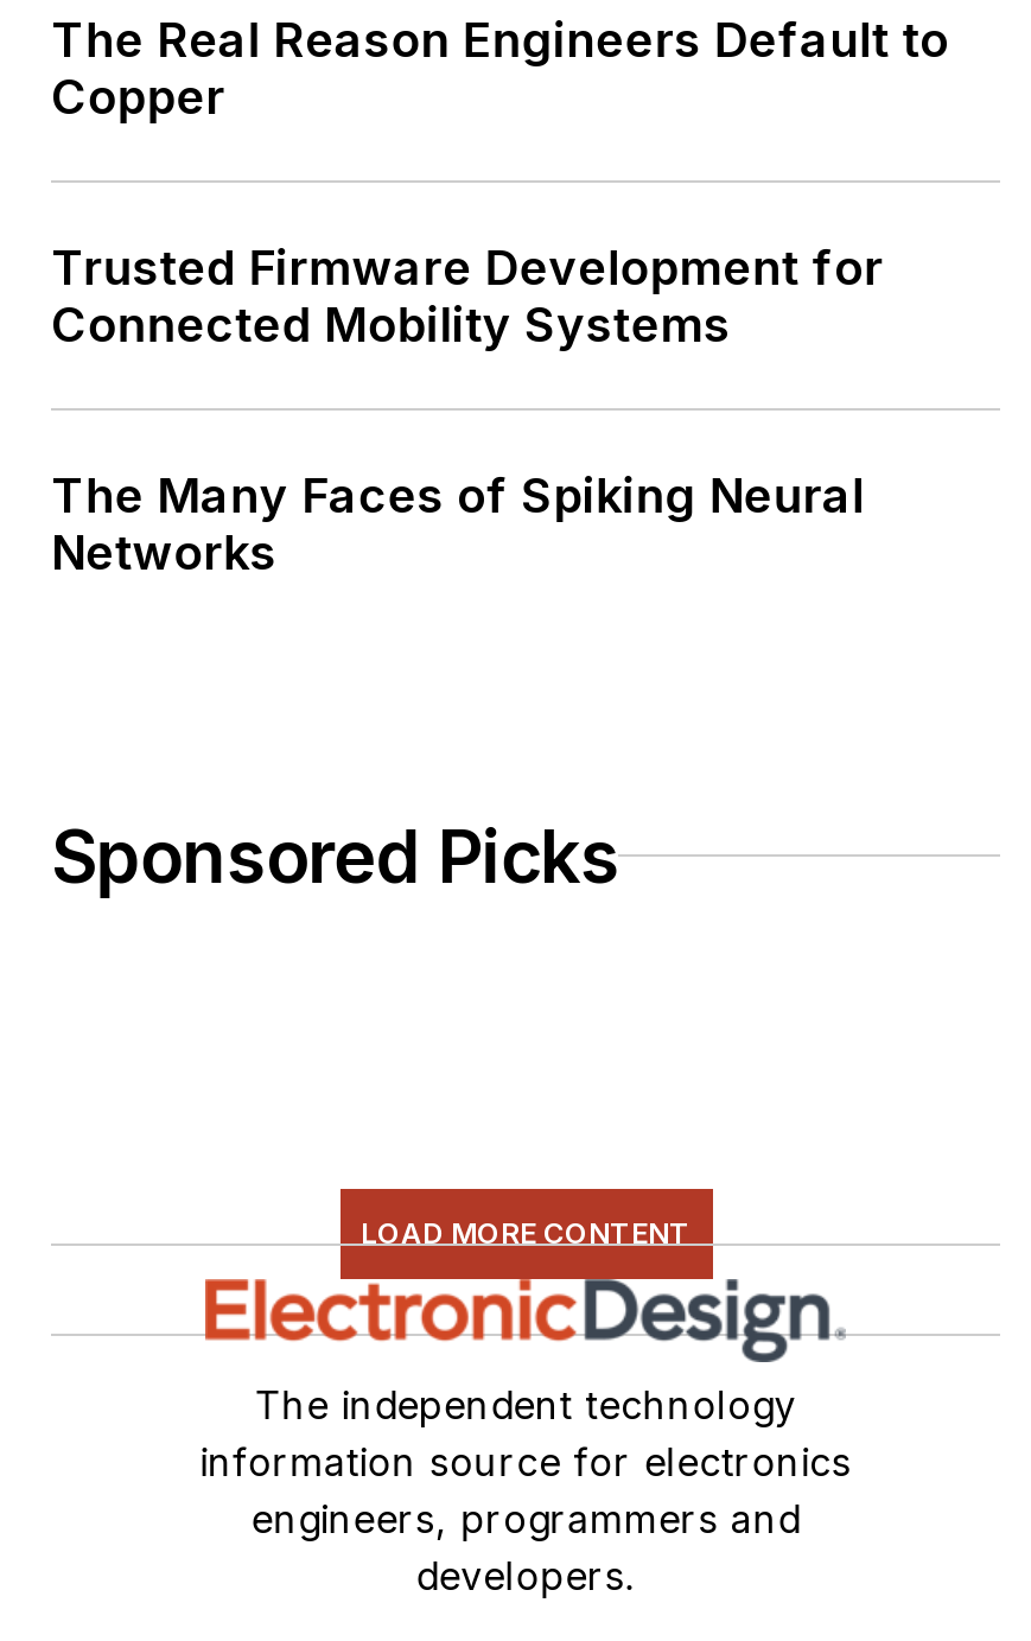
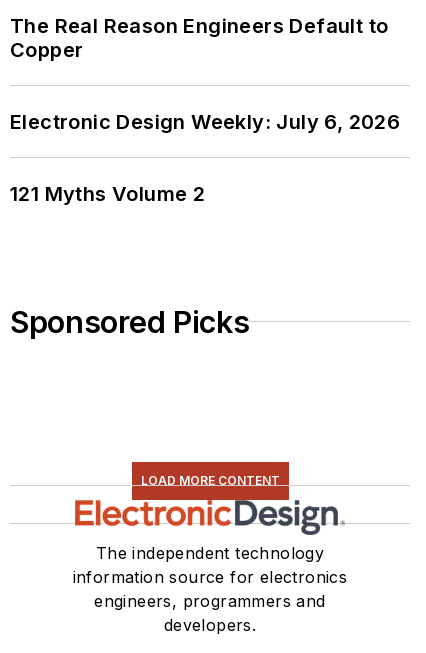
- Trusted Firmware Development for
- Connected Mobility Systems
+ Electronic Design Weekly: July 6, 2026

- The Many Faces of Spiking Neural
- Networks
+ 121 Myths Volume 2
